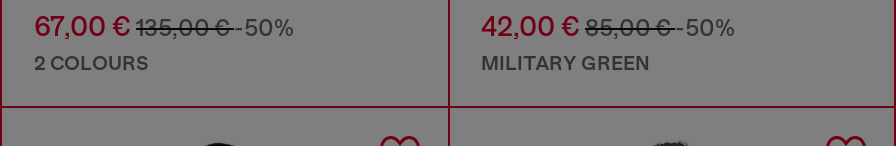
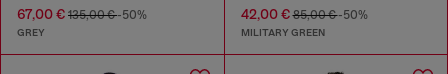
- 2 COLOURS
+ GREY
